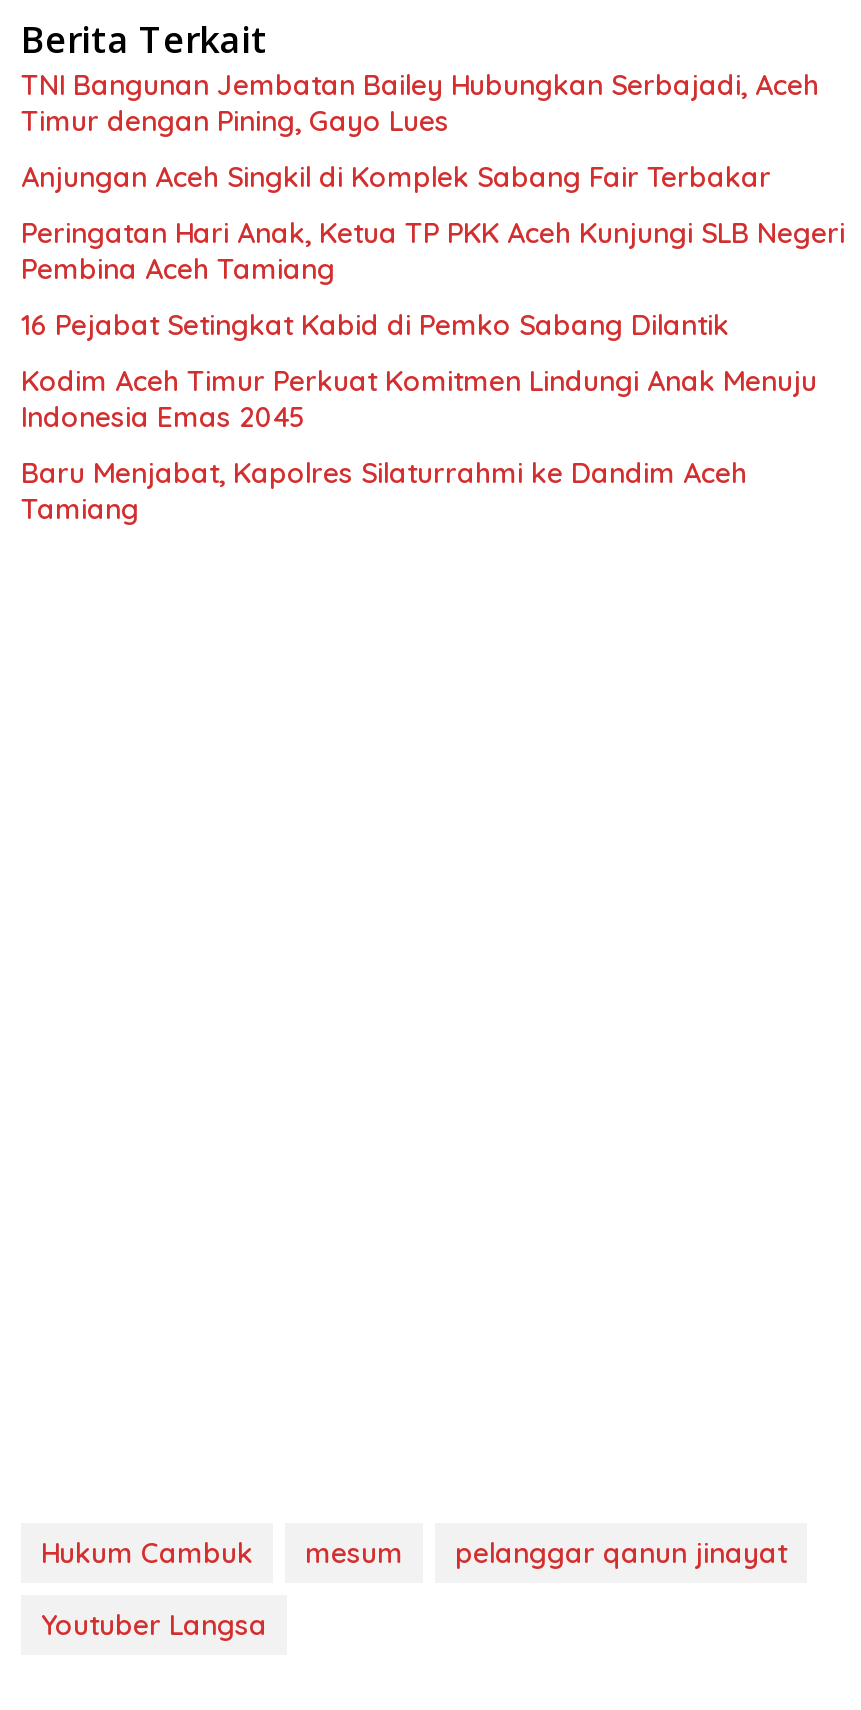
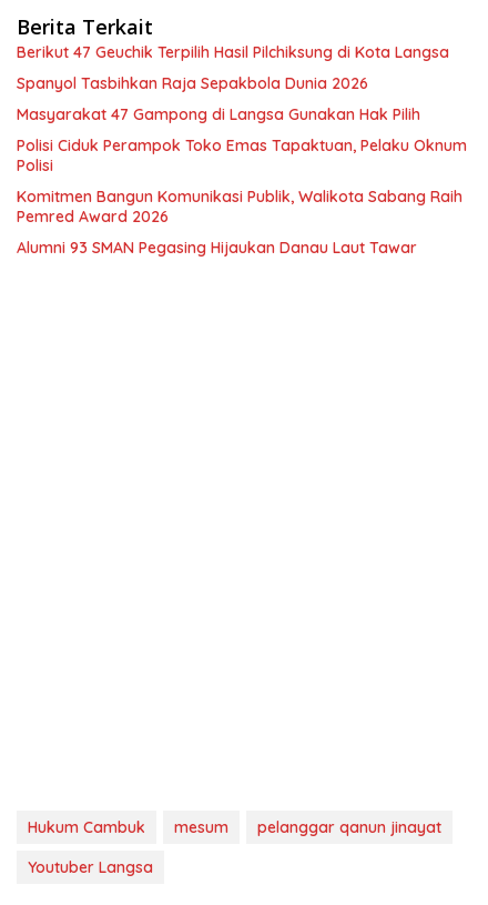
- TNI Bangunan Jembatan Bailey Hubungkan Serbajadi, Aceh
- Timur dengan Pining, Gayo Lues
+ Berikut 47 Geuchik Terpilih Hasil Pilchiksung di Kota Langsa

- Anjungan Aceh Singkil di Komplek Sabang Fair Terbakar
+ Spanyol Tasbihkan Raja Sepakbola Dunia 2026

- Peringatan Hari Anak, Ketua TP PKK Aceh Kunjungi SLB Negeri
- Pembina Aceh Tamiang
+ Masyarakat 47 Gampong di Langsa Gunakan Hak Pilih

- 16 Pejabat Setingkat Kabid di Pemko Sabang Dilantik
+ Polisi Ciduk Perampok Toko Emas Tapaktuan, Pelaku Oknum
+ Polisi

- Kodim Aceh Timur Perkuat Komitmen Lindungi Anak Menuju
- Indonesia Emas 2045
+ Komitmen Bangun Komunikasi Publik, Walikota Sabang Raih
+ Pemred Award 2026

- Baru Menjabat, Kapolres Silaturrahmi ke Dandim Aceh
- Tamiang
+ Alumni 93 SMAN Pegasing Hijaukan Danau Laut Tawar
